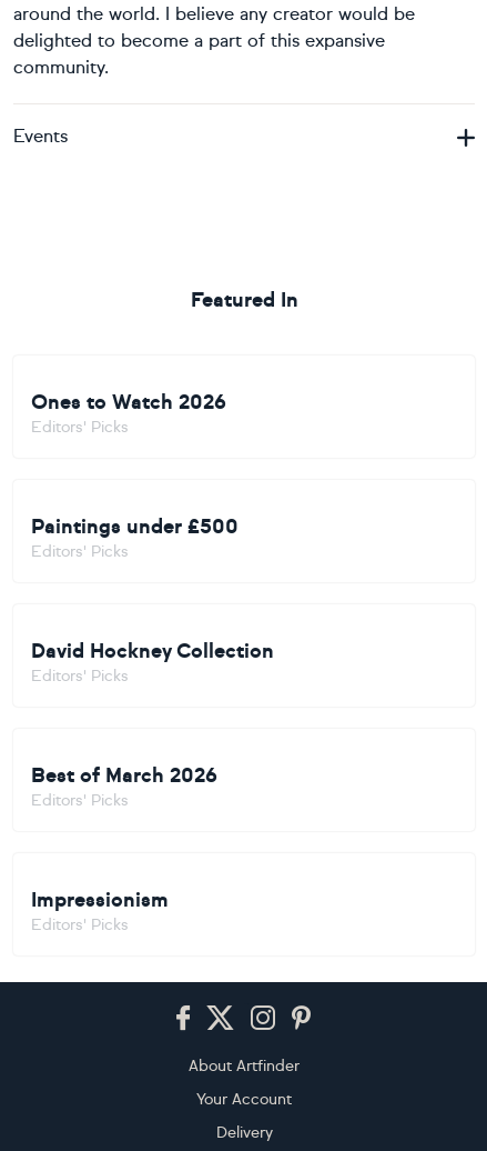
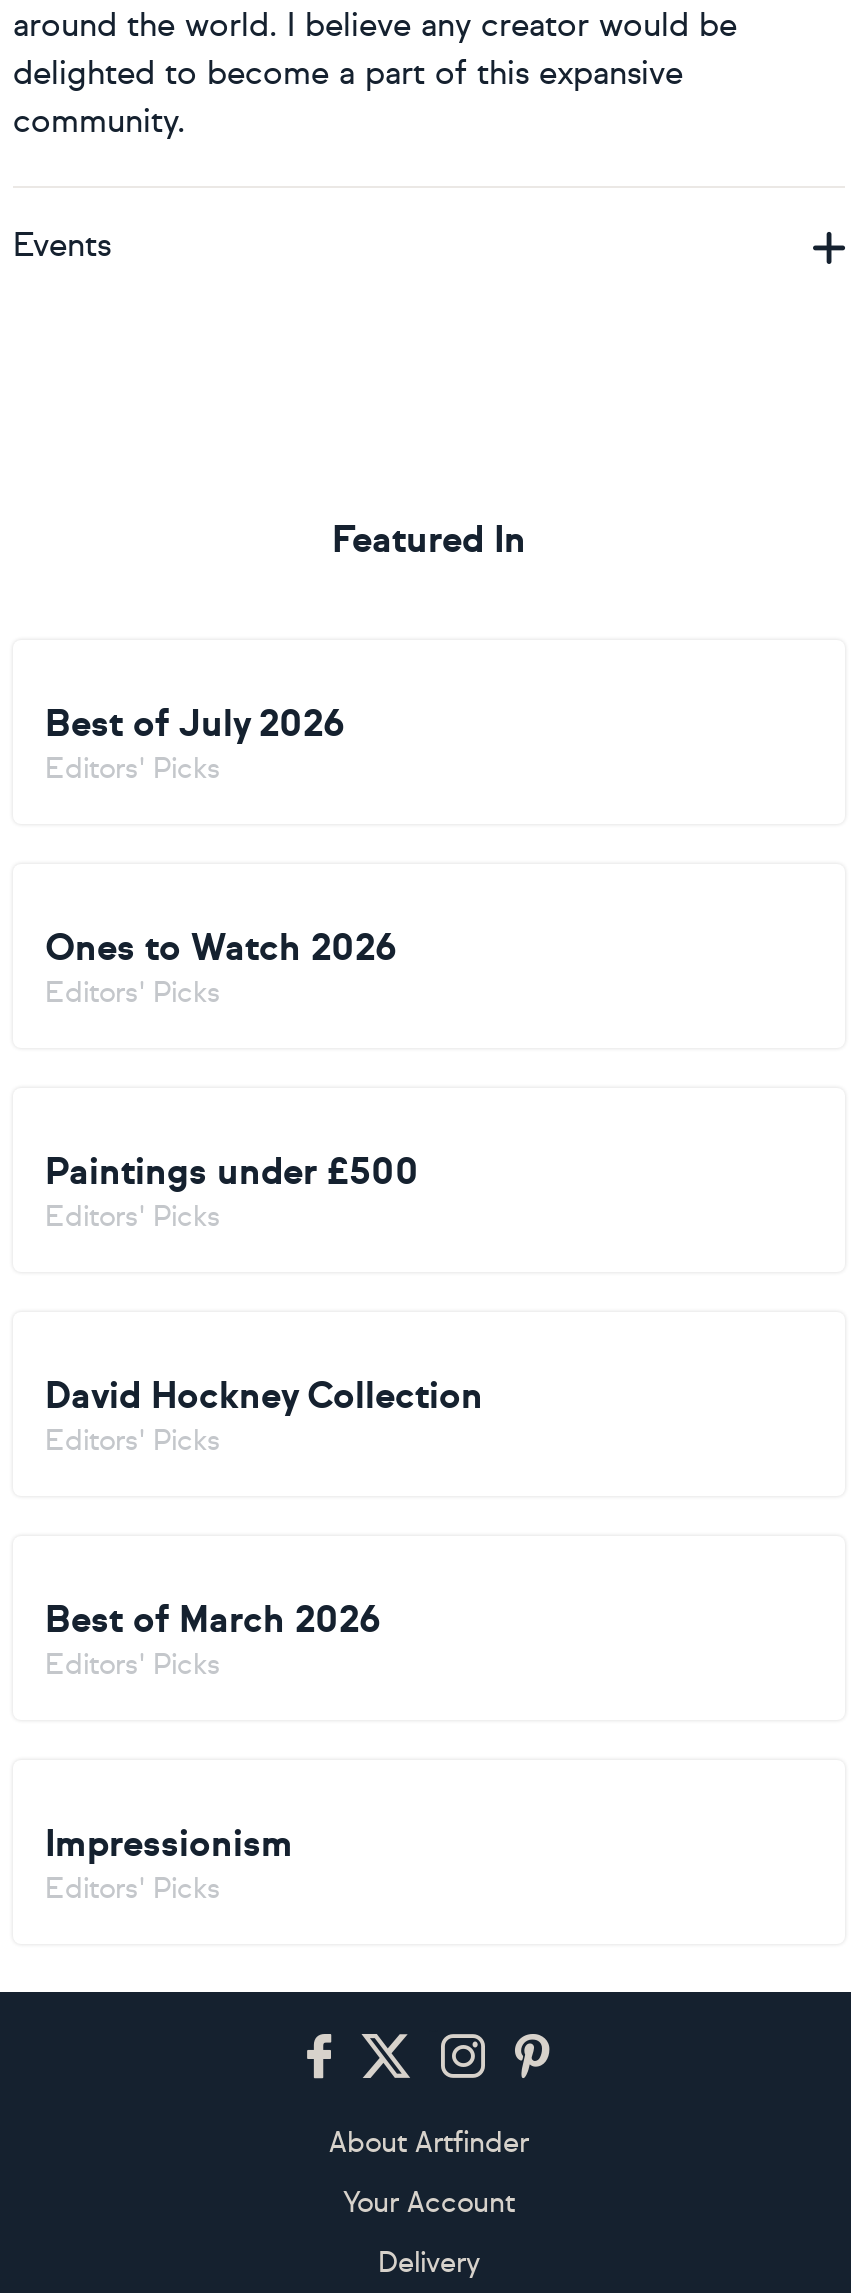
+ Best of July 2026
+ Editors' Picks
